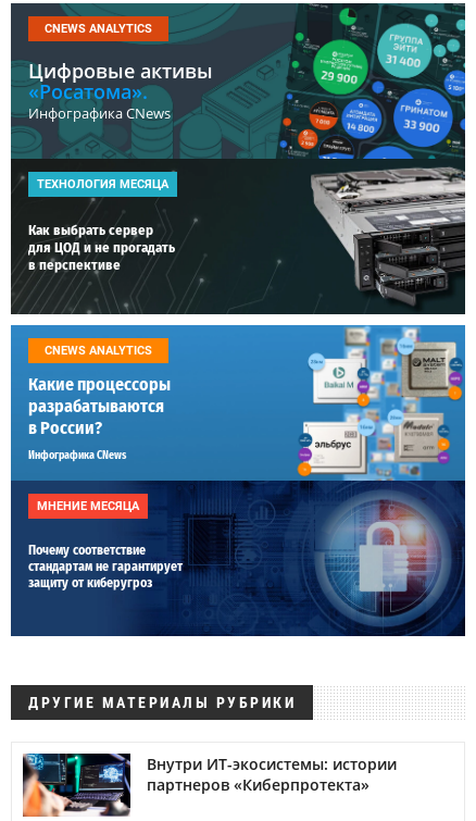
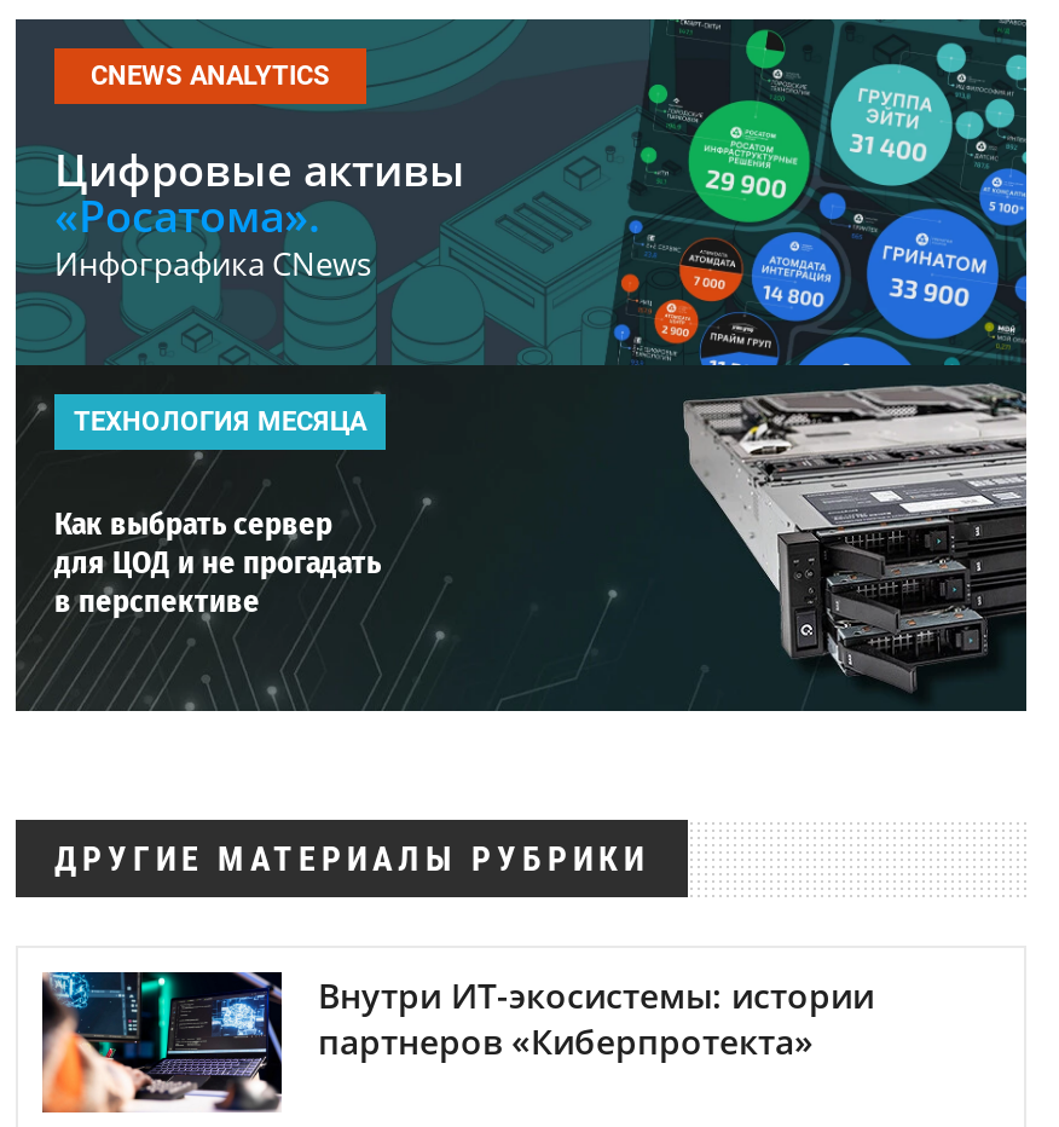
- [image]
- CNEWS ANALYTICS
- Какие процессоры
- разрабатываются
- в России?
- Инфографика CNews

- МНЕНИЕ МЕСЯЦА
- Почему соответствие
- стандартам не гарантирует
- защиту от киберугроз
